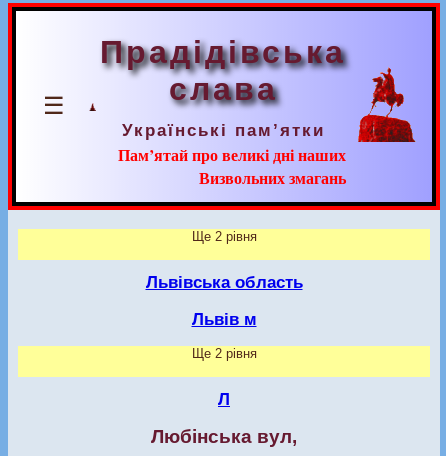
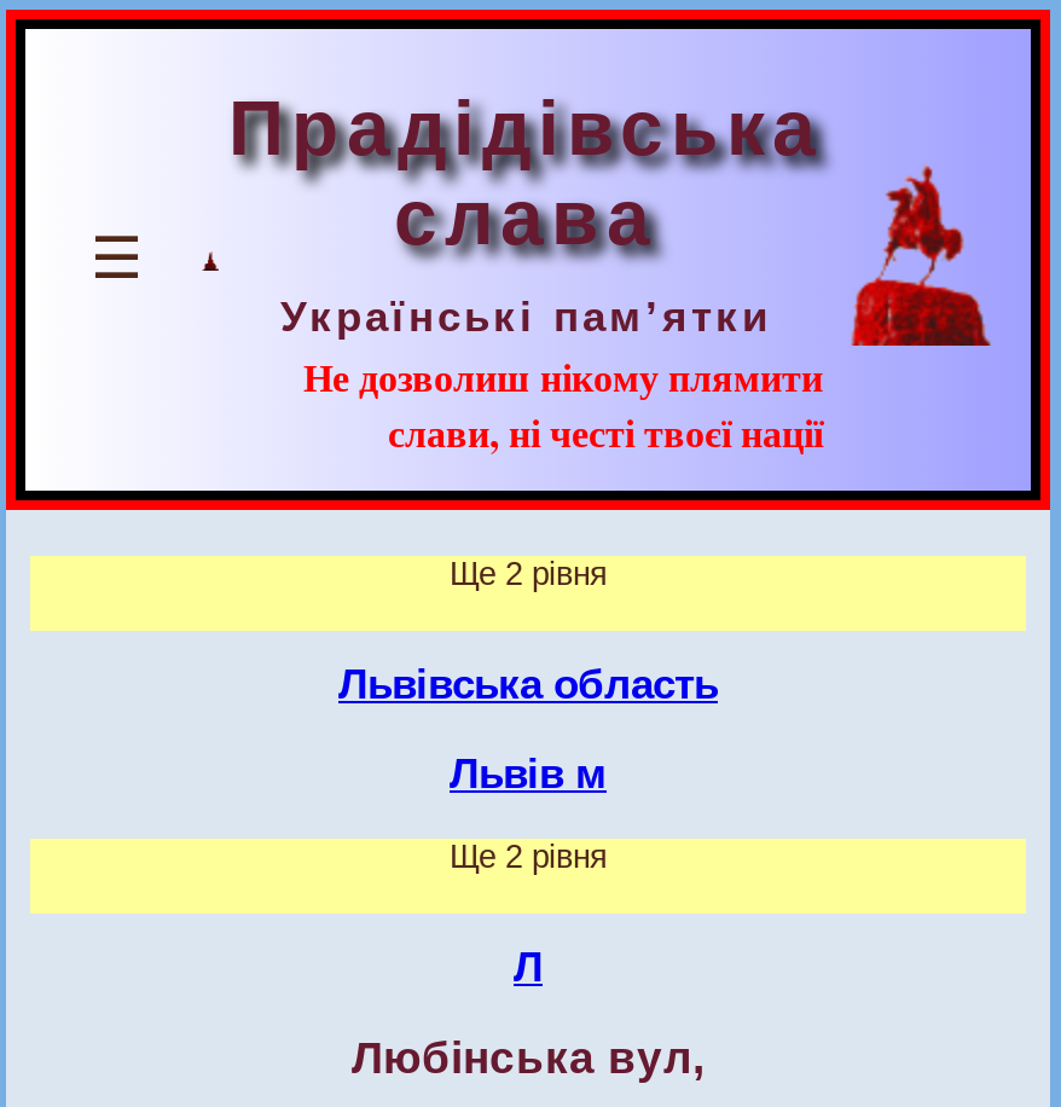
- Пам’ятай про великі дні наших
- Визвольних змагань
+ Не дозволиш нікому плямити
+ слави, ні честі твоєї нації
